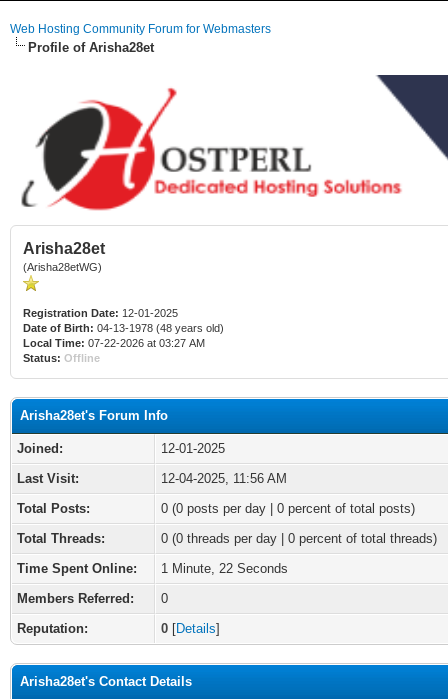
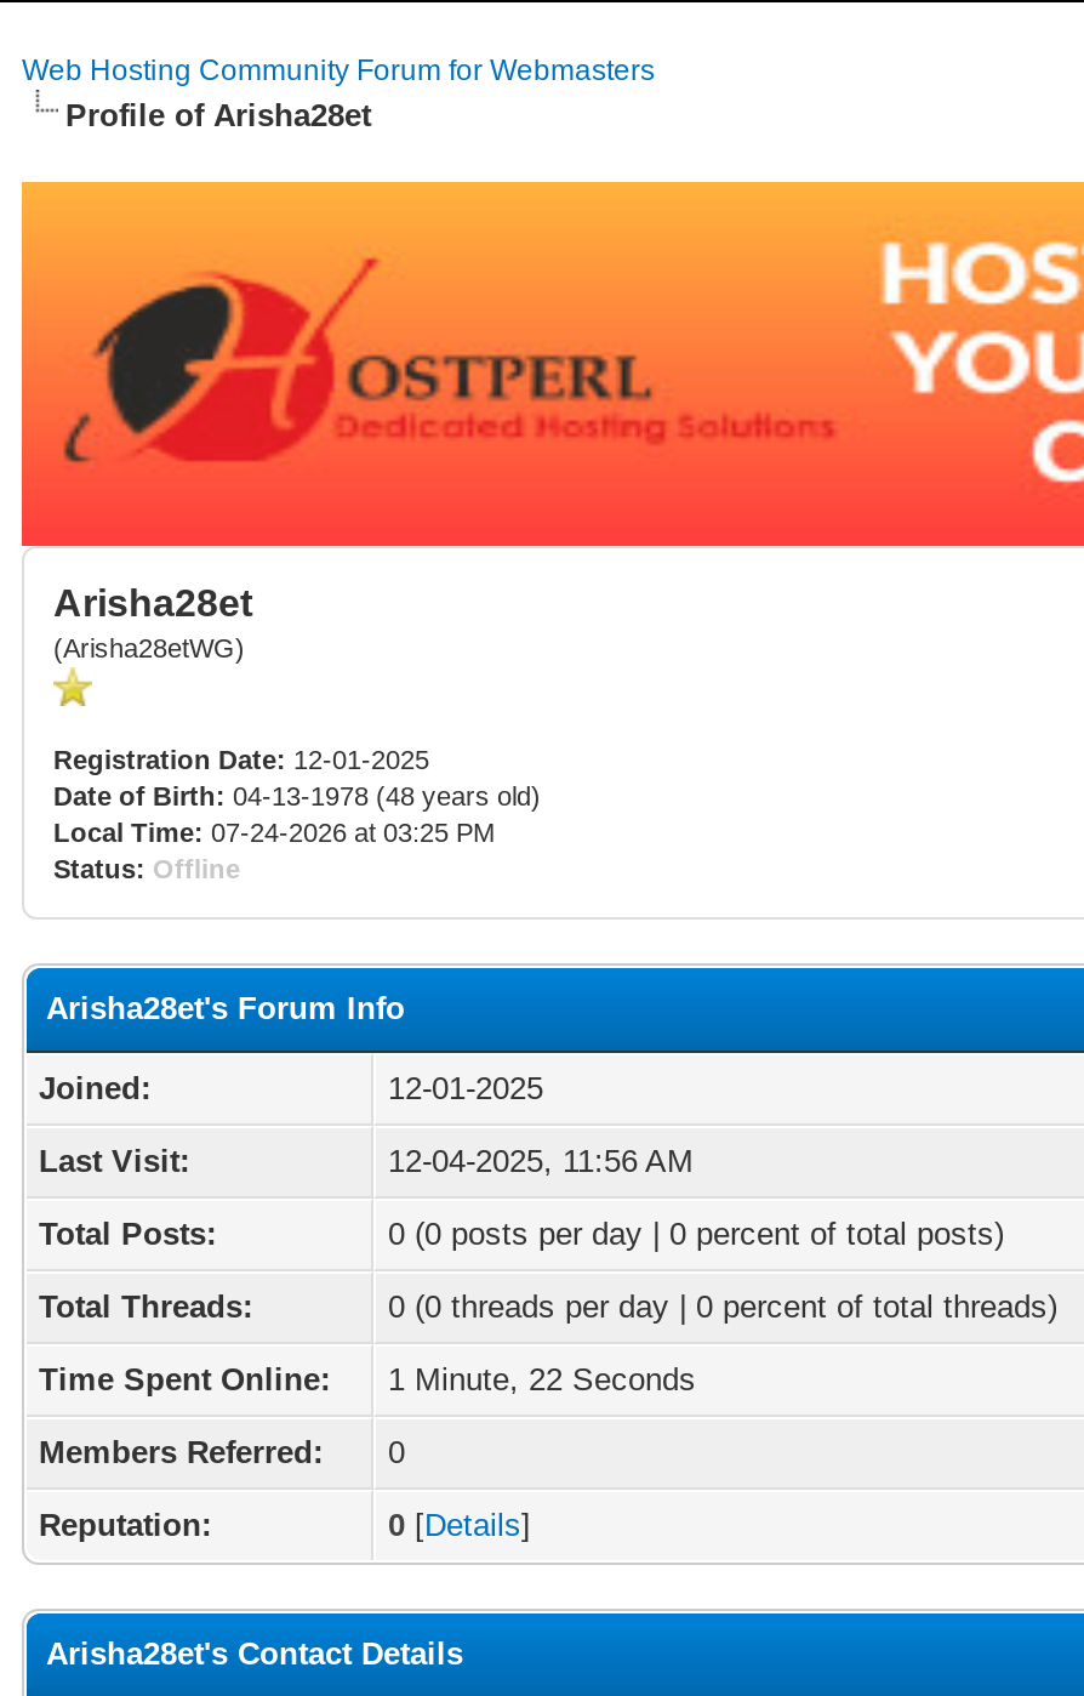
- [image]
+ [image]

- Local Time: 07-22-2026 at 03:27 AM
+ Local Time: 07-24-2026 at 03:25 PM
